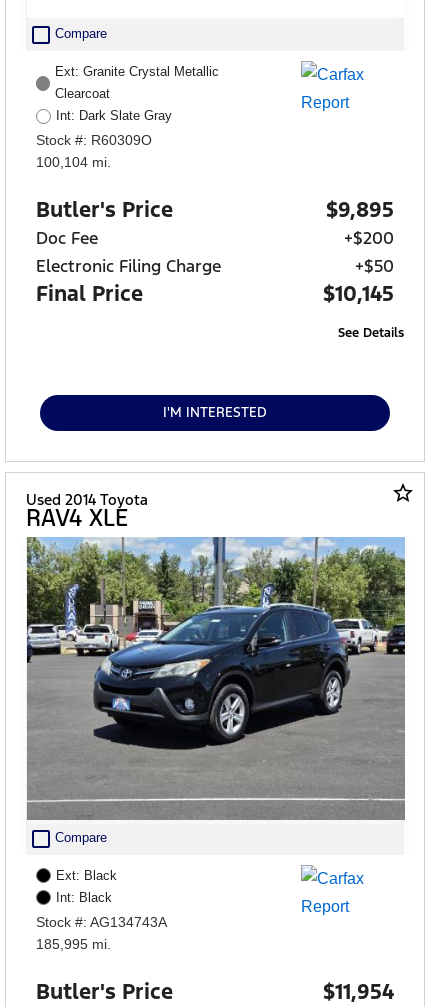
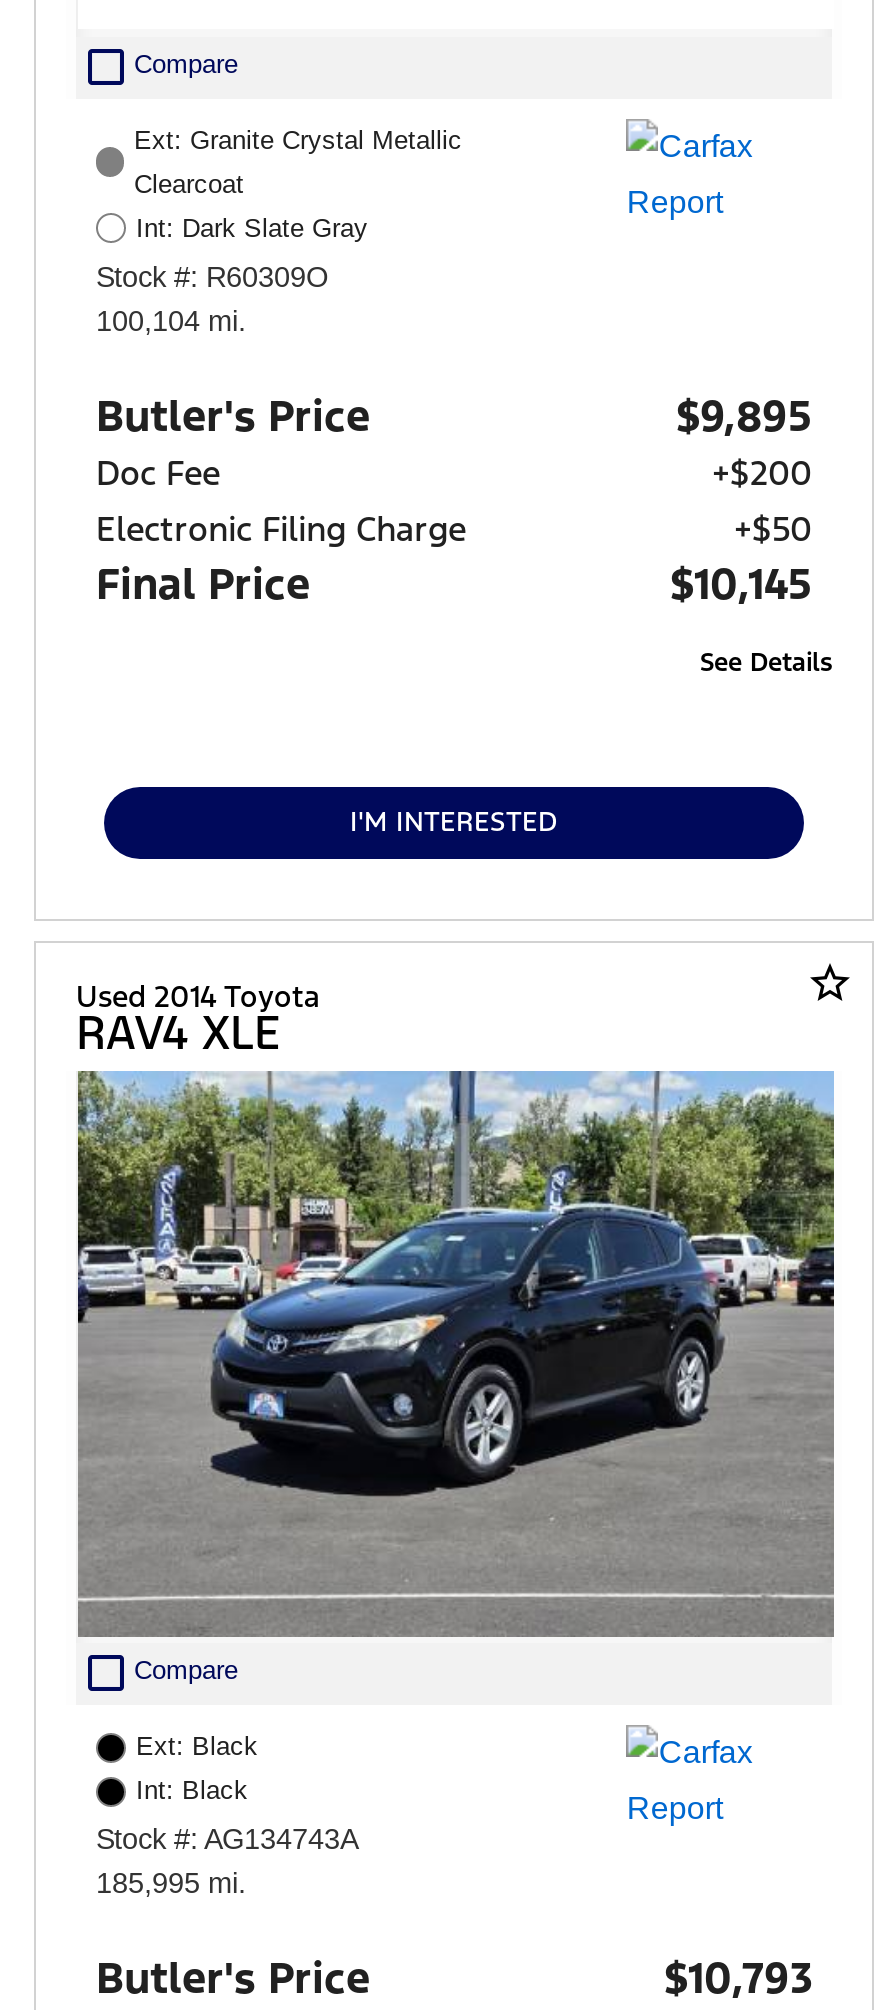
- $11,954
+ $10,793
